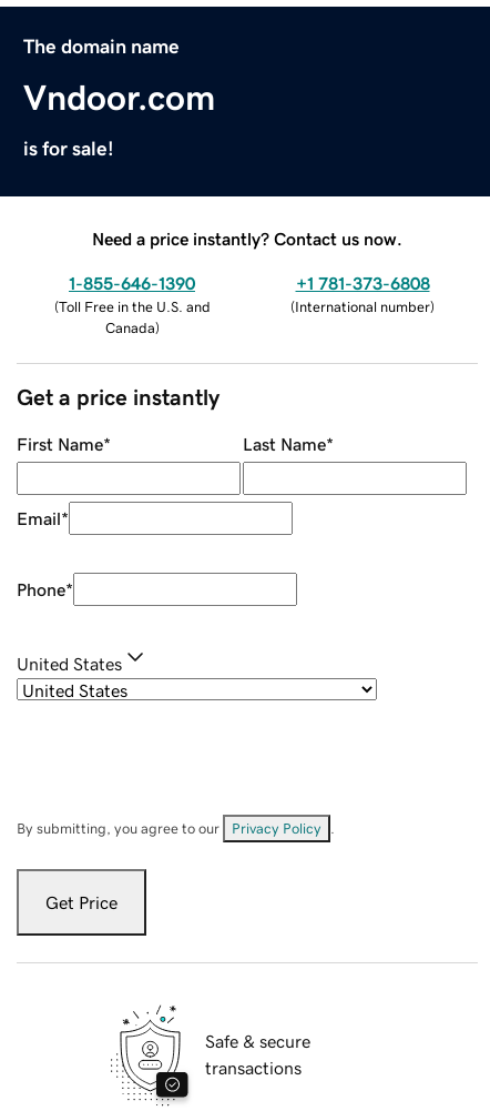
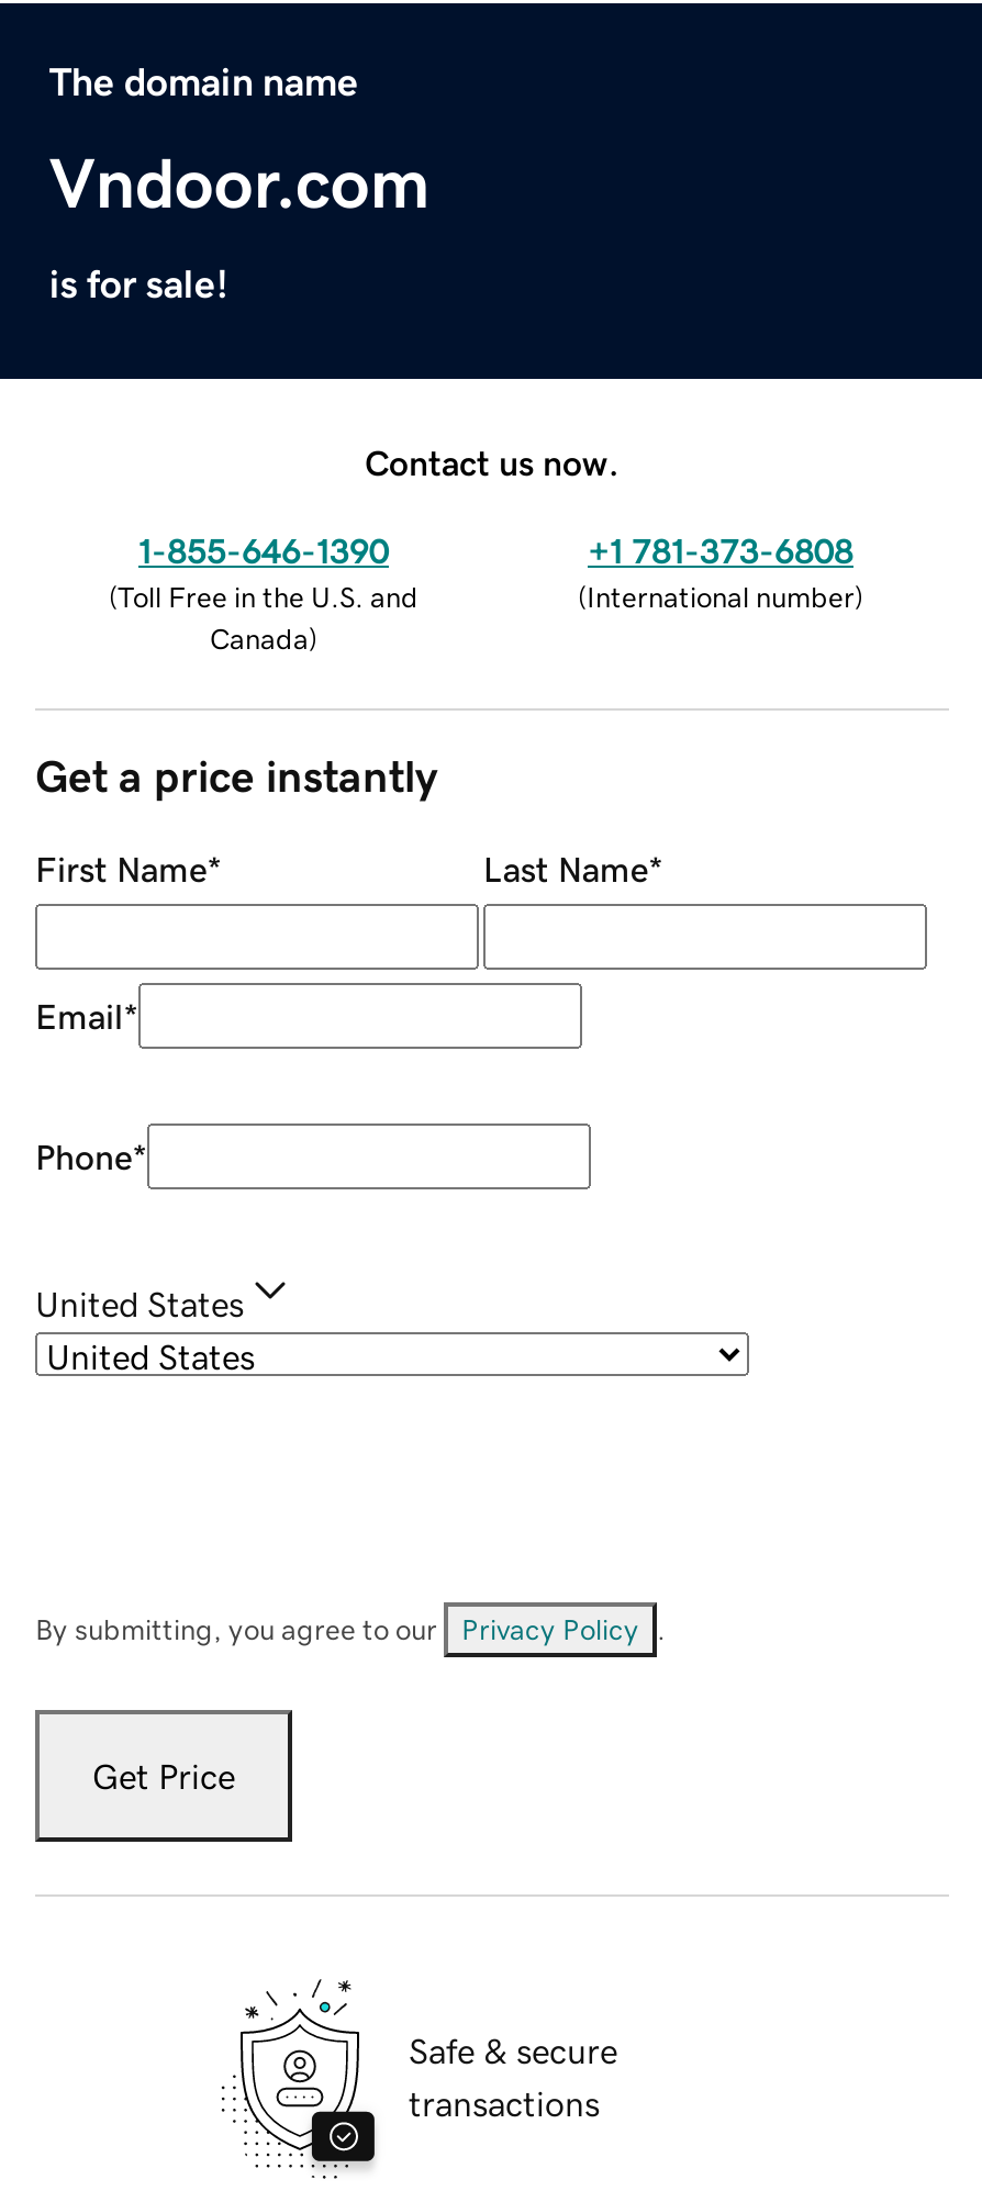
- Need a price instantly? Contact us now.
+ Contact us now.
